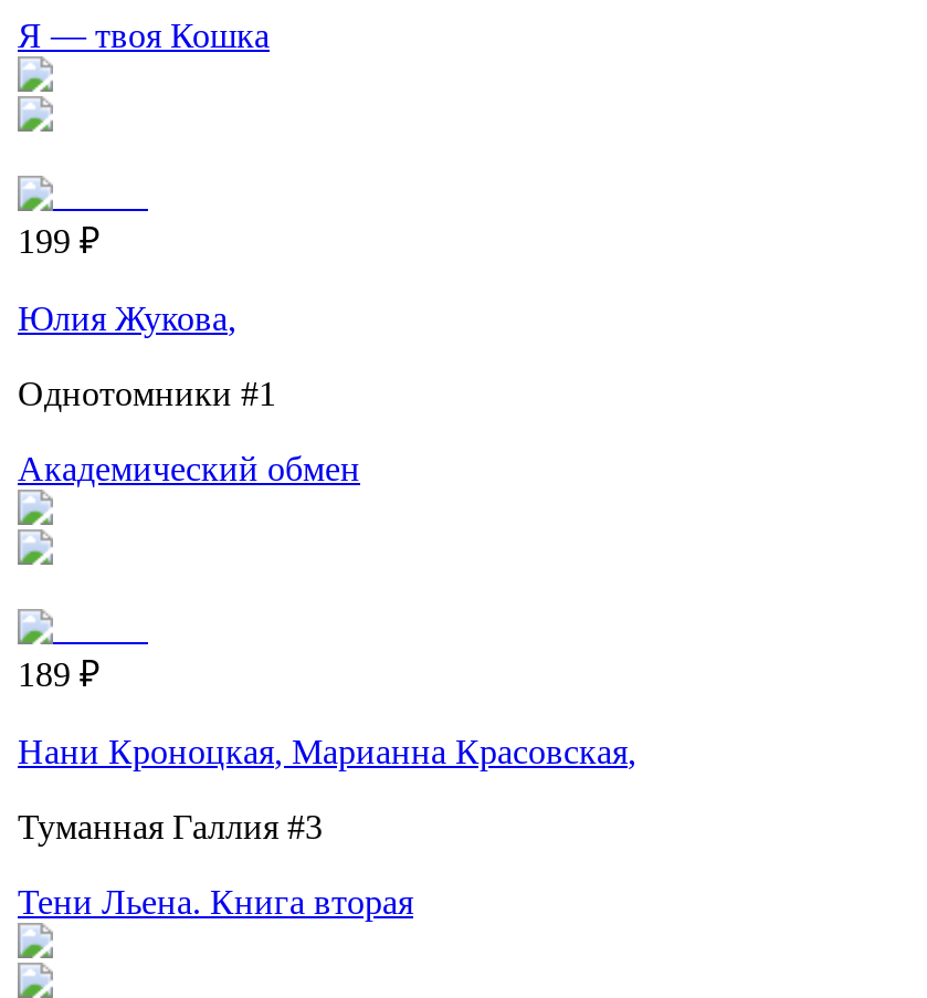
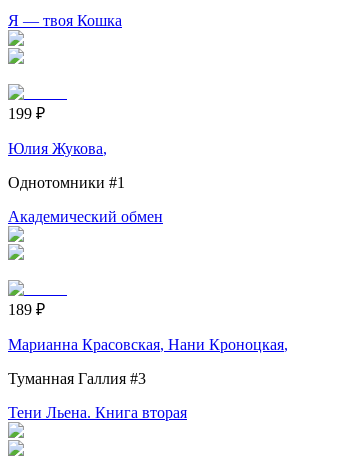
- Нани Кроноцкая, Марианна Красовская,
+ Марианна Красовская, Нани Кроноцкая,
